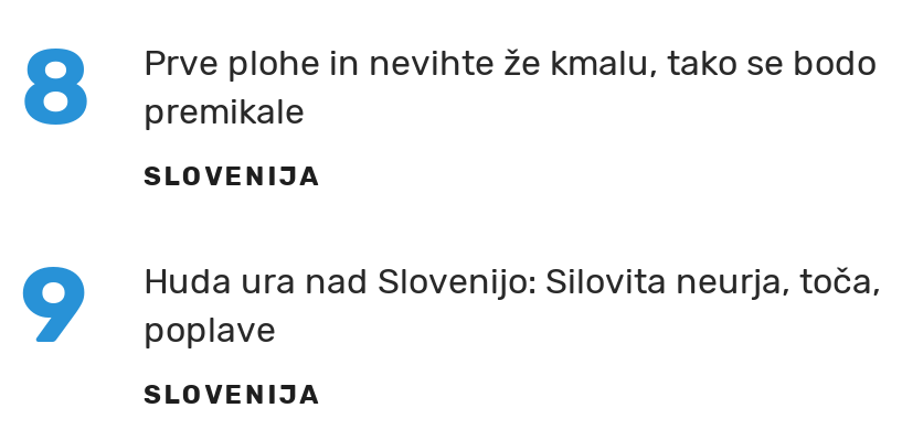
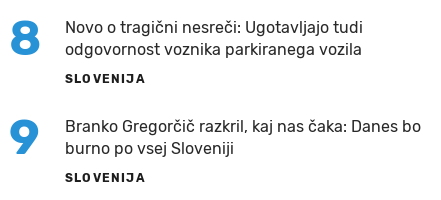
- Prve plohe in nevihte že kmalu, tako se bodo
- premikale
+ Novo o tragični nesreči: Ugotavljajo tudi
+ odgovornost voznika parkiranega vozila

- Huda ura nad Slovenijo: Silovita neurja, toča,
- poplave
+ Branko Gregorčič razkril, kaj nas čaka: Danes bo
+ burno po vsej Sloveniji
